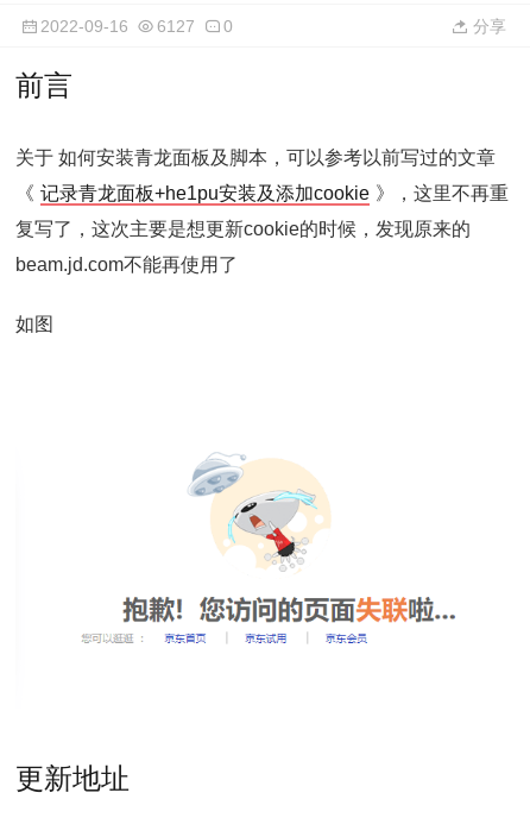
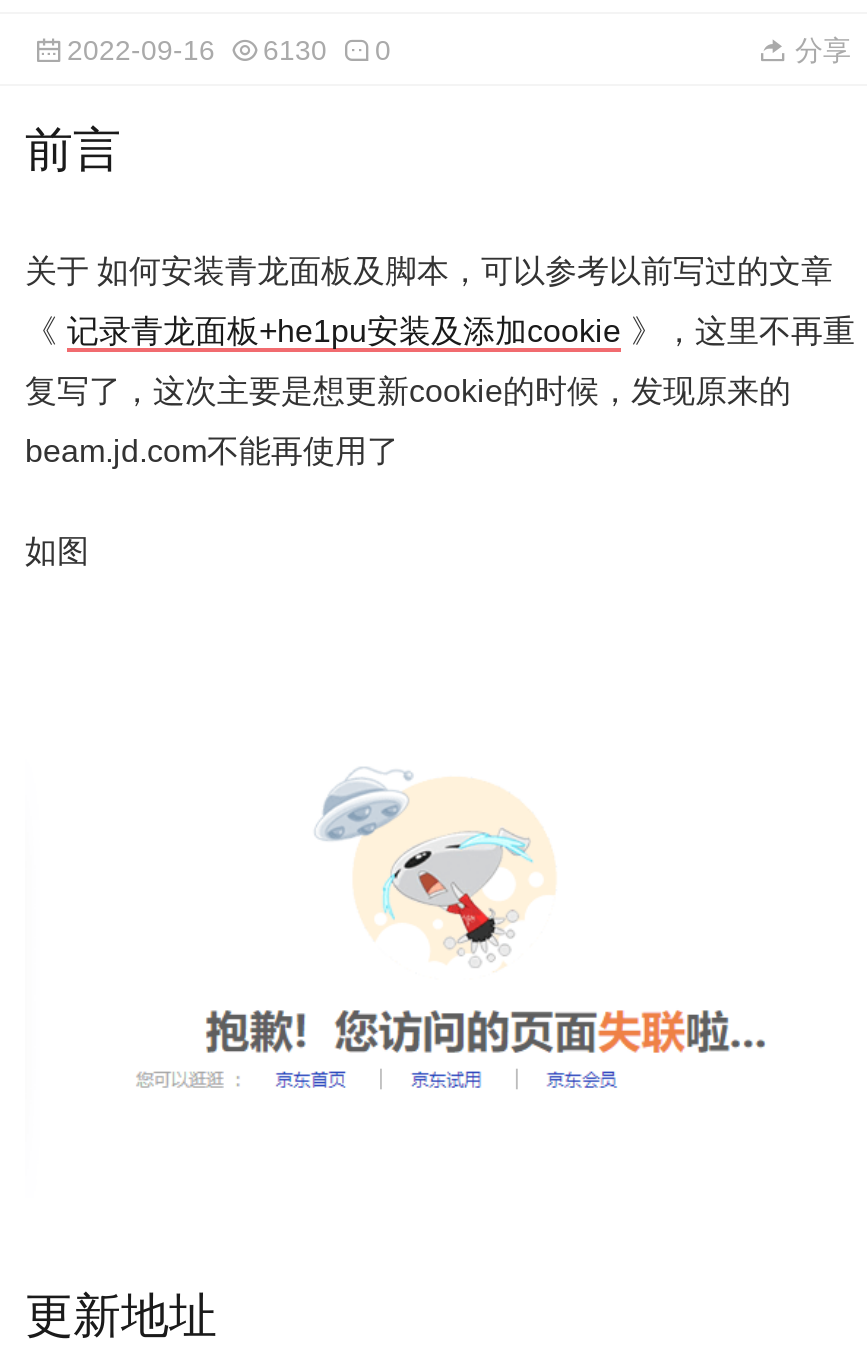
- 2022-09-16 6127 0
+ 2022-09-16 6130 0
